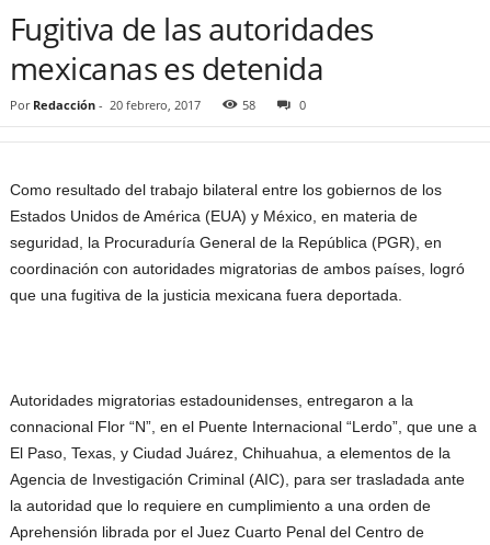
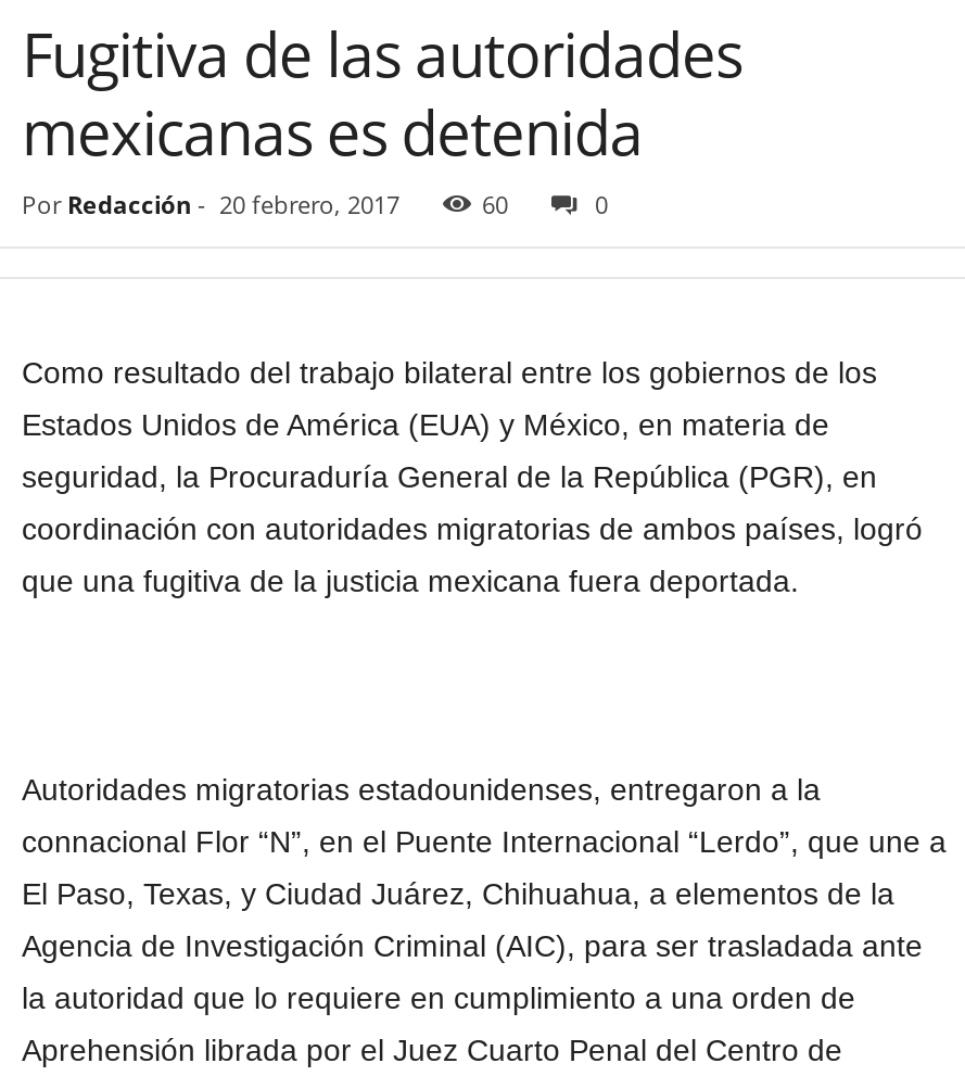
- 58
+ 60
